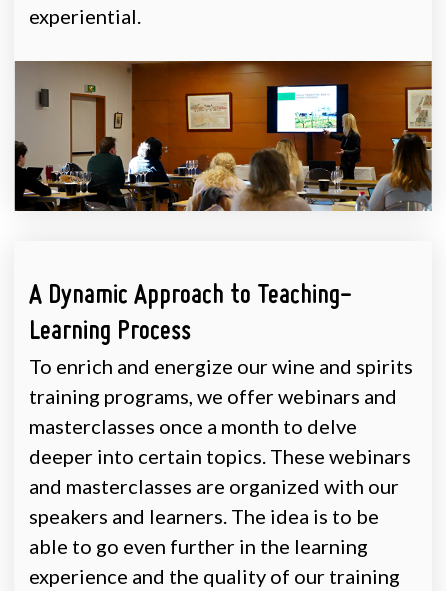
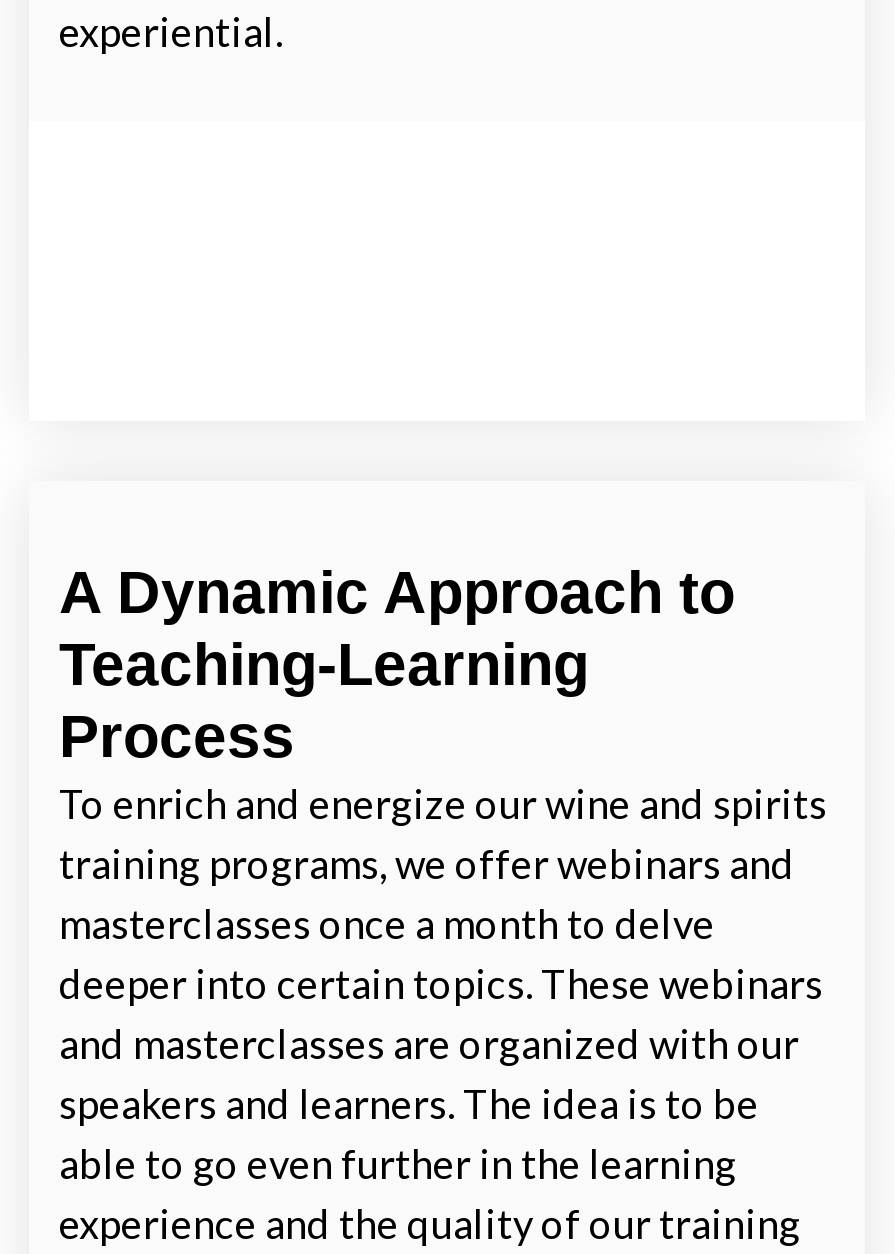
- [image]
